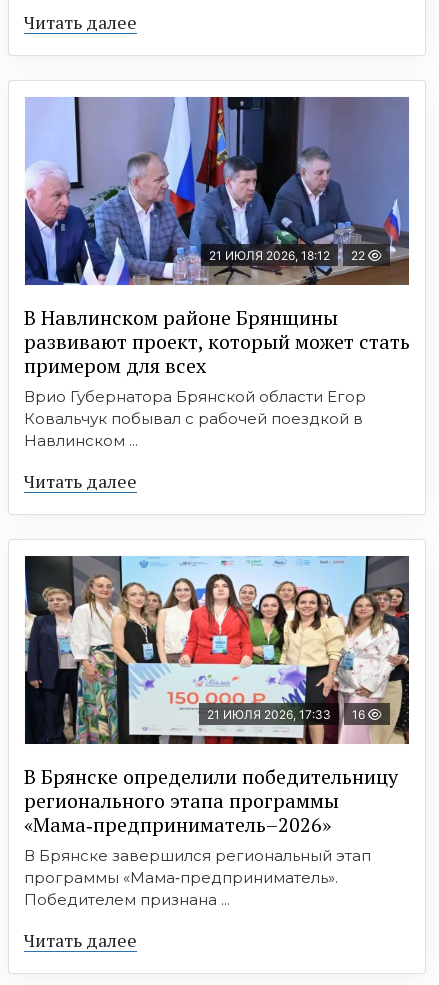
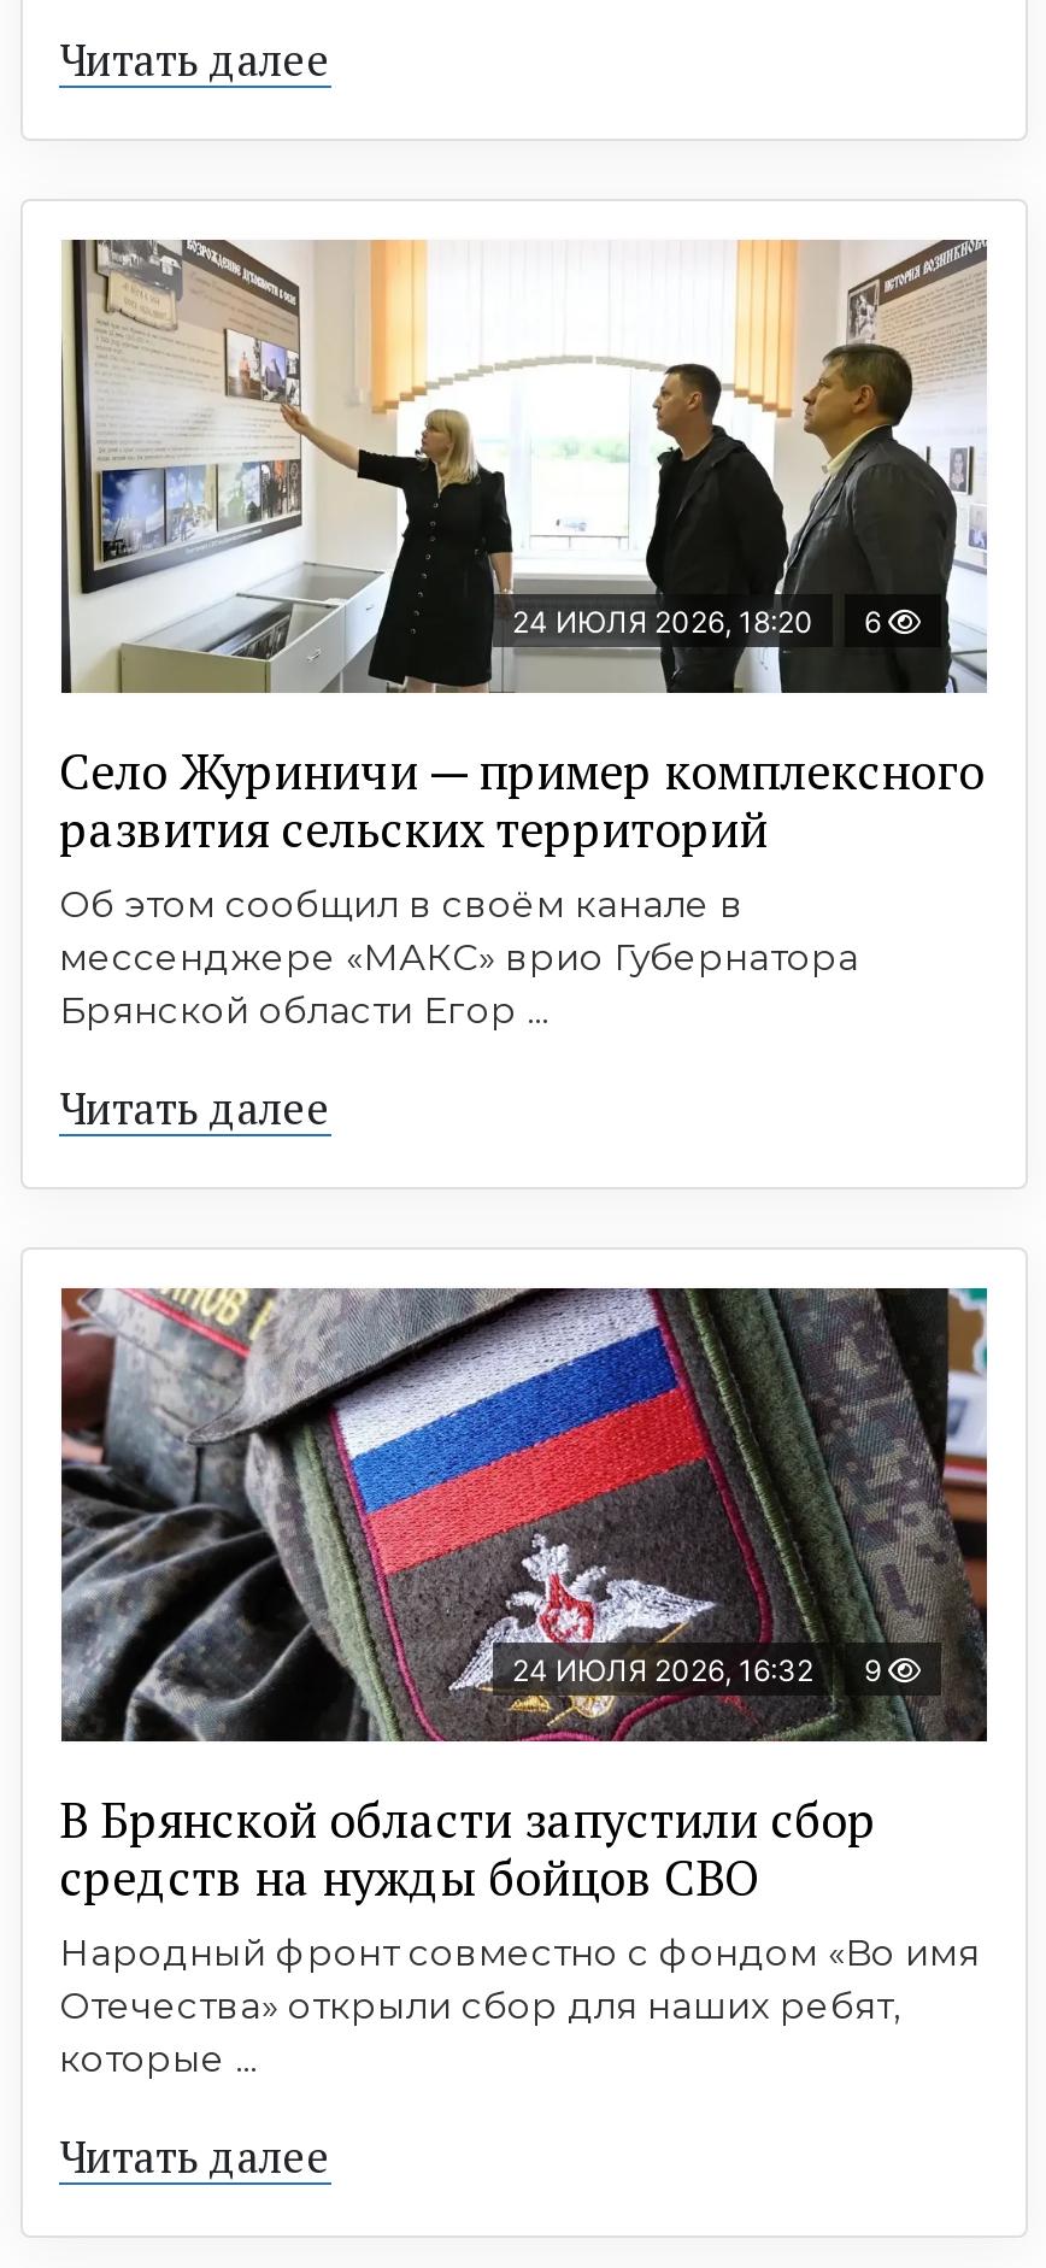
- [image]
- 21 ИЮЛЯ 2026, 18:12
- 22
+ [image]
+ 24 ИЮЛЯ 2026, 18:20
+ 6

- В Навлинском районе Брянщины
- развивают проект, который может стать
- примером для всех
- Врио Губернатора Брянской области Егор
- Ковальчук побывал с рабочей поездкой в
- Навлинском ...
+ Село Журиничи — пример комплексного
+ развития сельских территорий
+ Об этом сообщил в своём канале в
+ мессенджере «МАКС» врио Губернатора
+ Брянской области Егор ...

- [image]
- 21 ИЮЛЯ 2026, 17:33
- 16
+ [image]
+ 24 ИЮЛЯ 2026, 16:32
+ 9

- В Брянске определили победительницу
- регионального этапа программы
- «Мама‑предприниматель–2026»
- В Брянске завершился региональный этап
- программы «Мама‑предприниматель».
- Победителем признана ...
+ В Брянской области запустили сбор
+ средств на нужды бойцов СВО
+ Народный фронт совместно с фондом «Во имя
+ Отечества» открыли сбор для наших ребят,
+ которые ...
